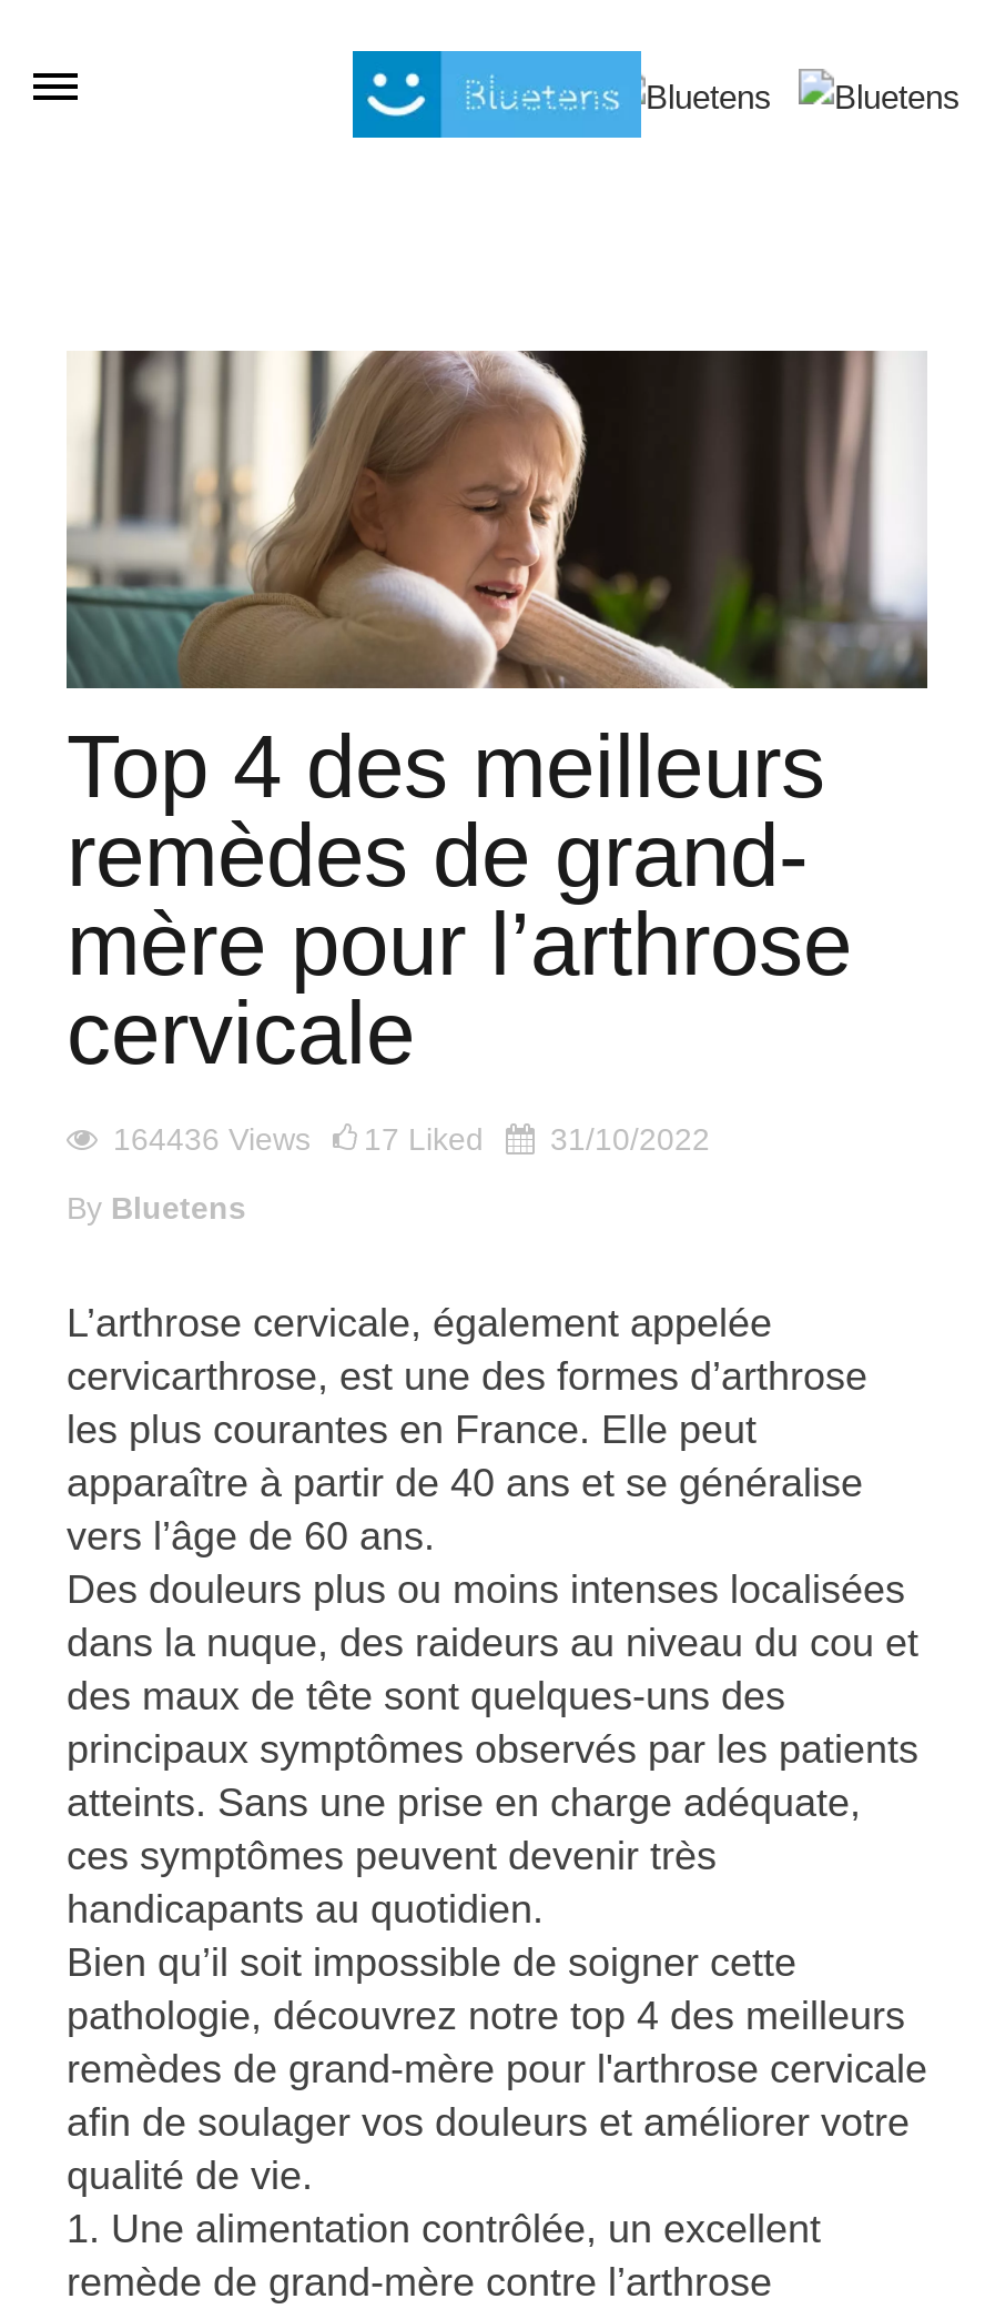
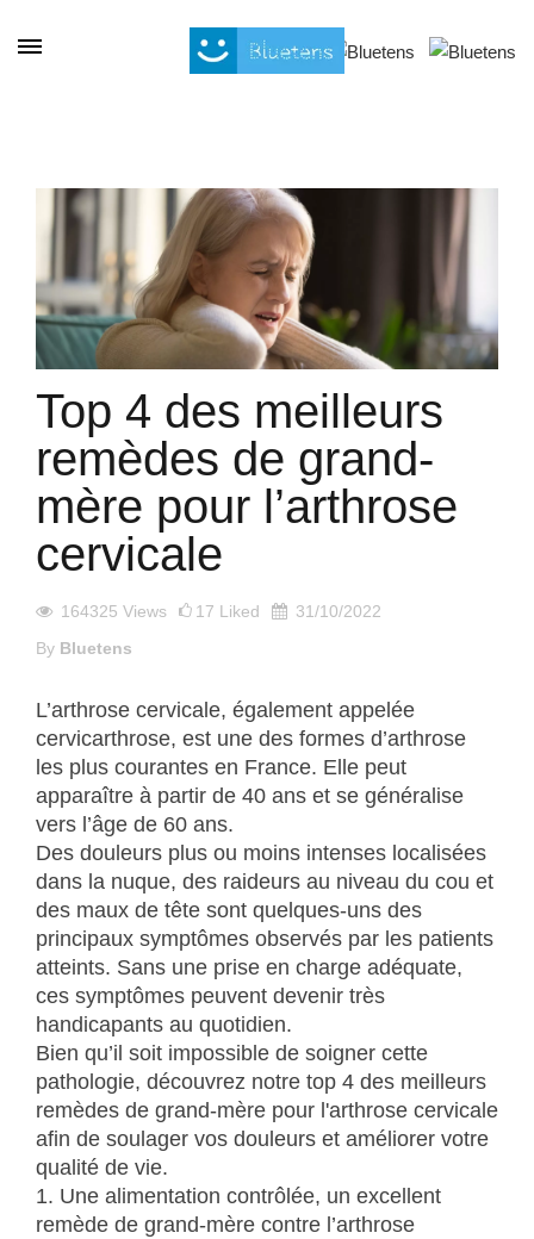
- 164436 Views 17 Liked 31/10/2022
+ 164325 Views 17 Liked 31/10/2022
